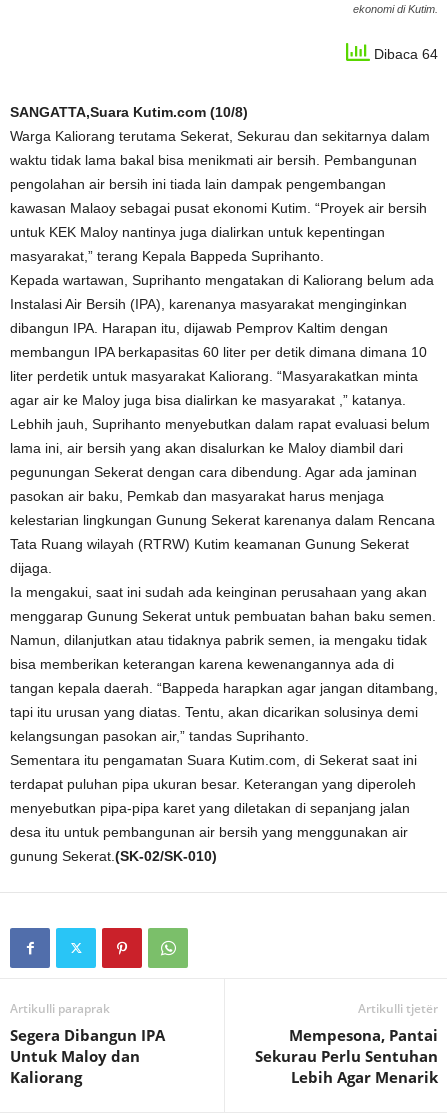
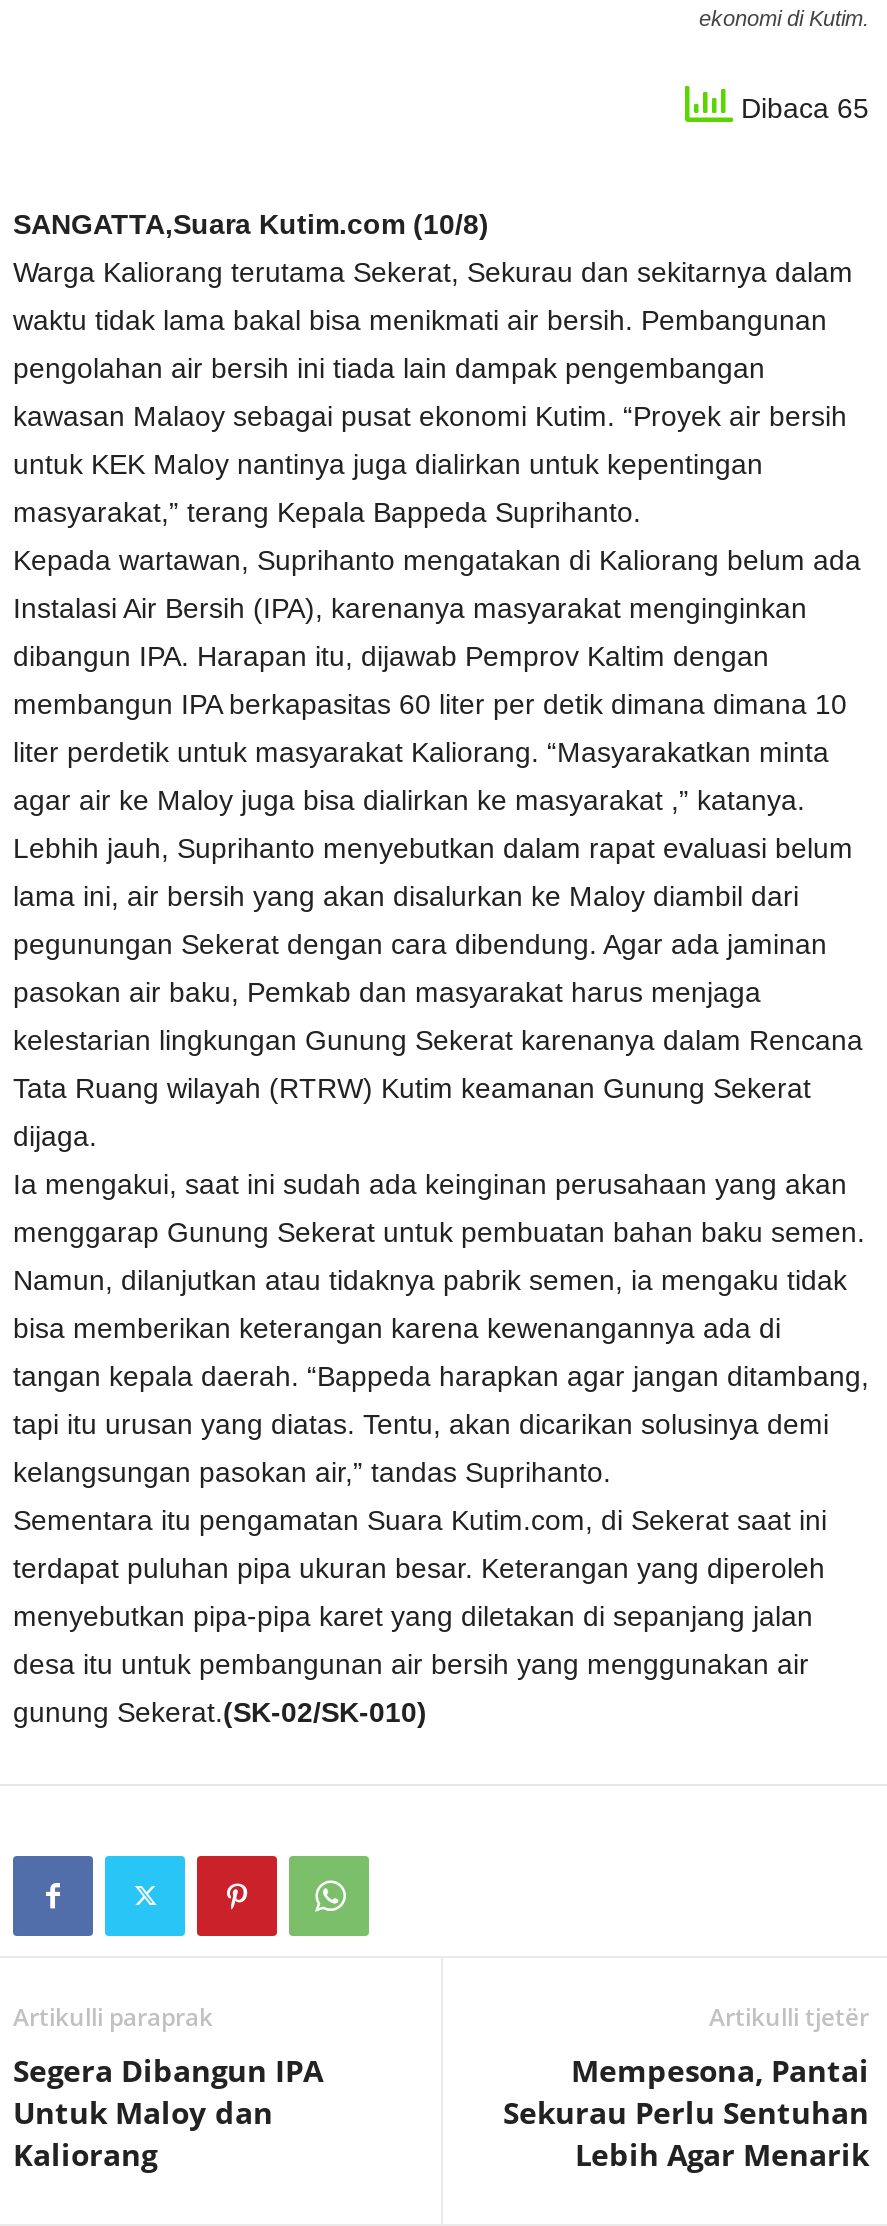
- Dibaca 64
+ Dibaca 65
